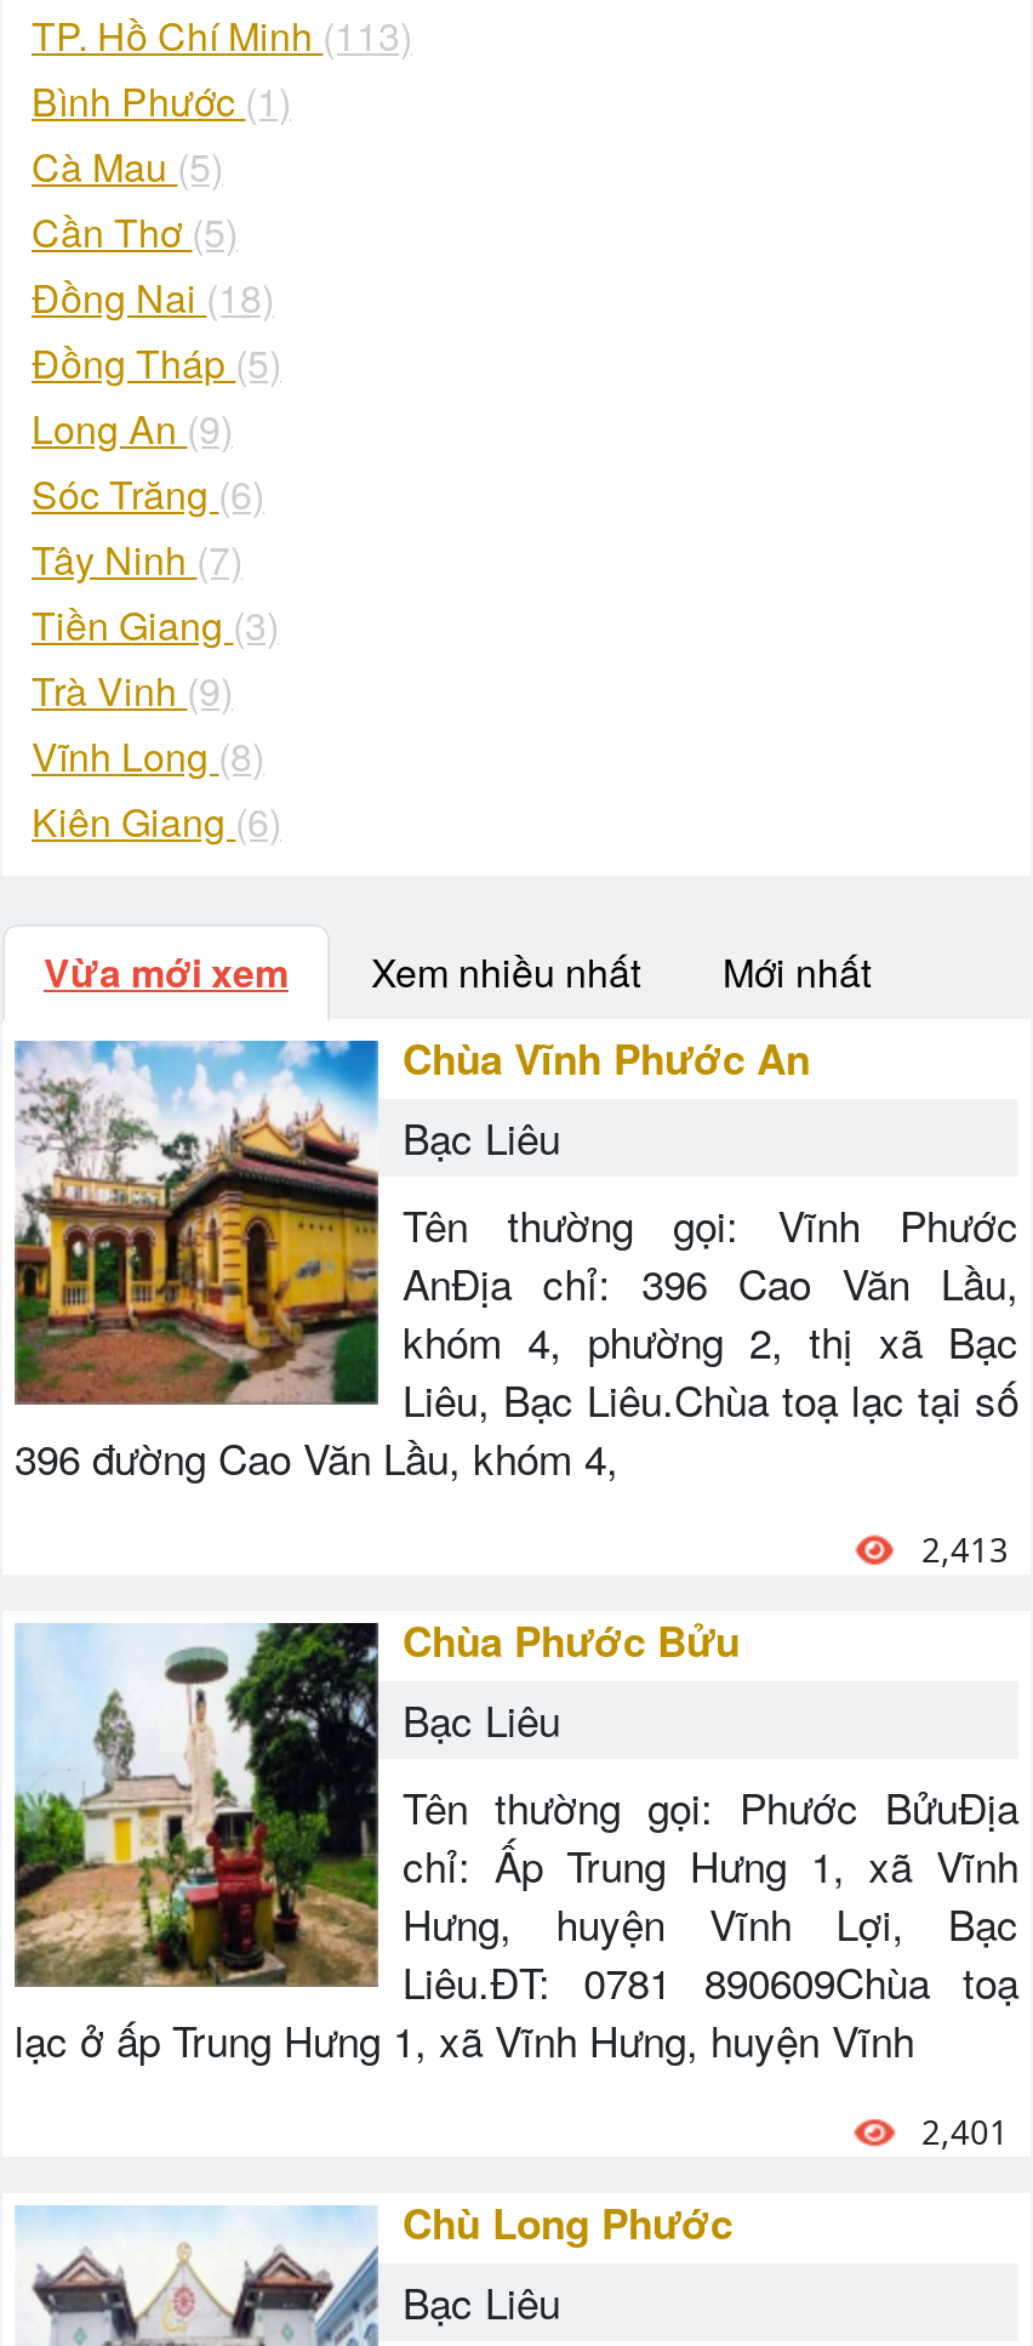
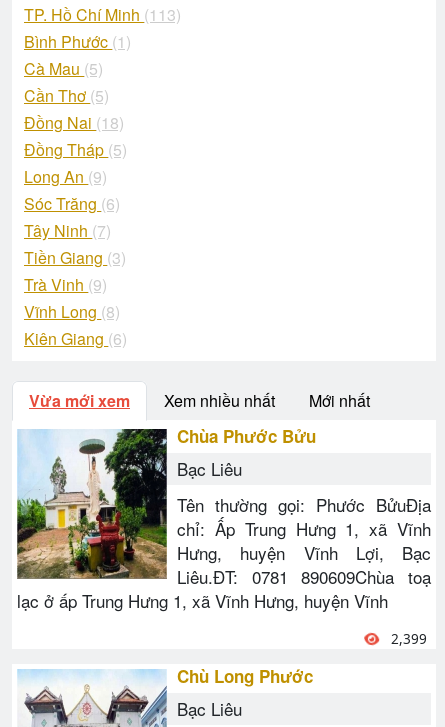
- [image]
- Chùa Vĩnh Phước An
- Bạc Liêu
- Tên thường gọi: Vĩnh Phước
- AnĐịa chỉ: 396 Cao Văn Lầu,
- khóm 4, phường 2, thị xã Bạc
- Liêu, Bạc Liêu.Chùa toạ lạc tại số
- 396 đường Cao Văn Lầu, khóm 4,
- 2,413

- 2,401
+ 2,399
